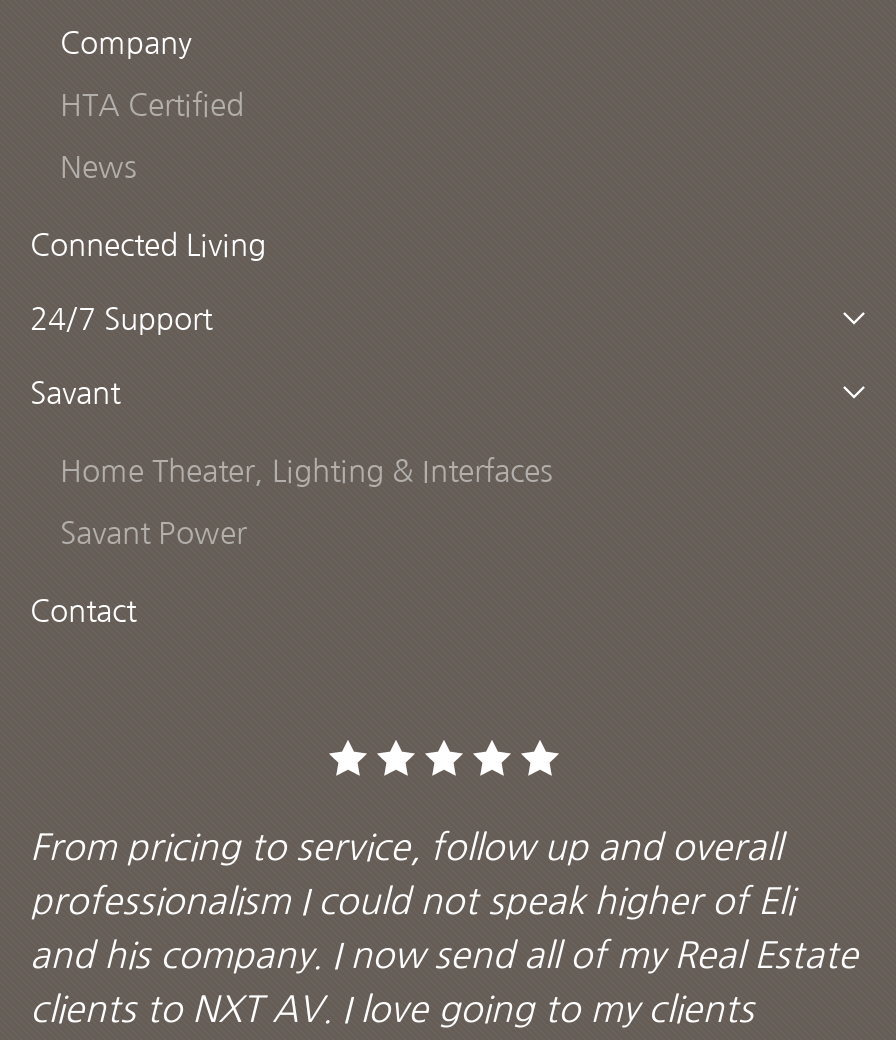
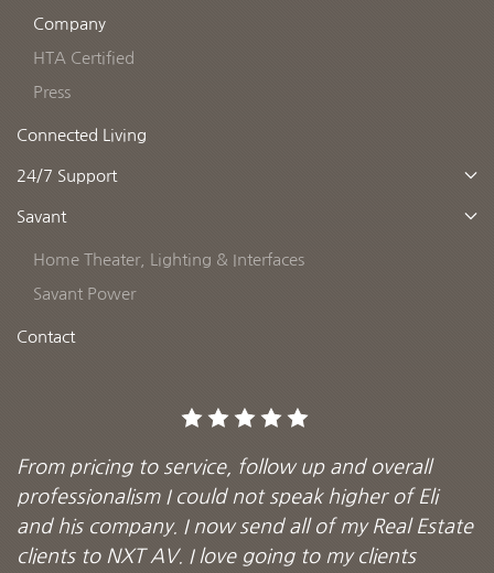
- News
+ Press
